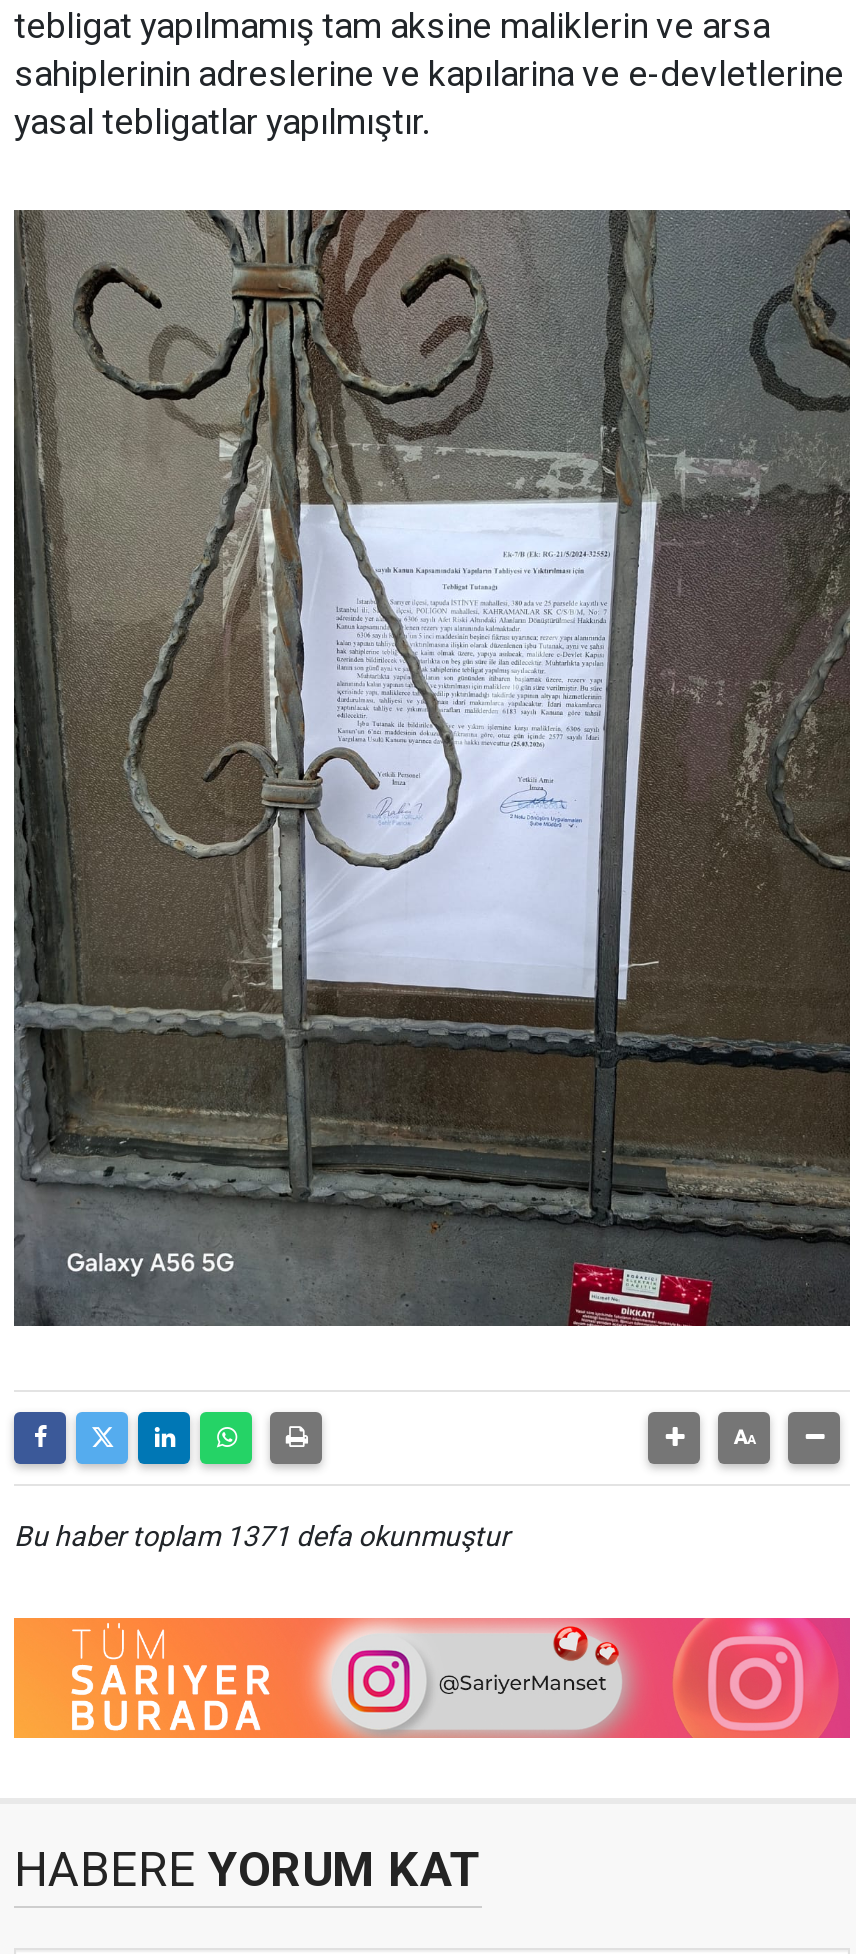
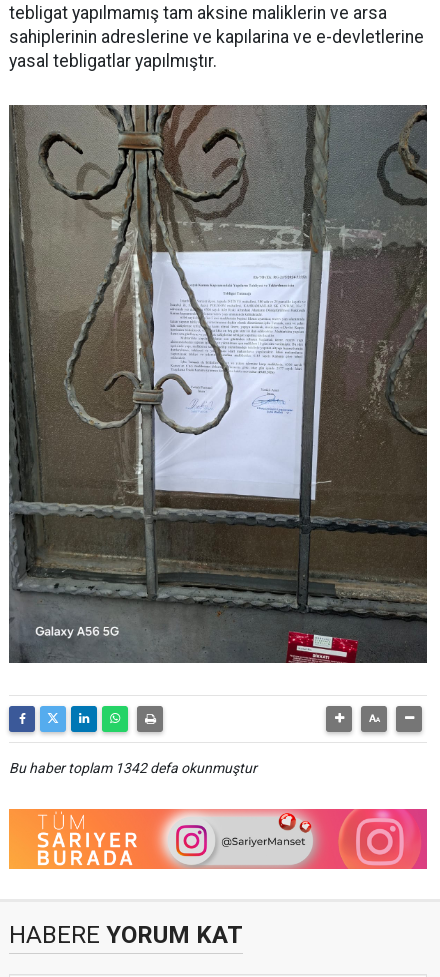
- Bu haber toplam 1371 defa okunmuştur
+ Bu haber toplam 1342 defa okunmuştur
